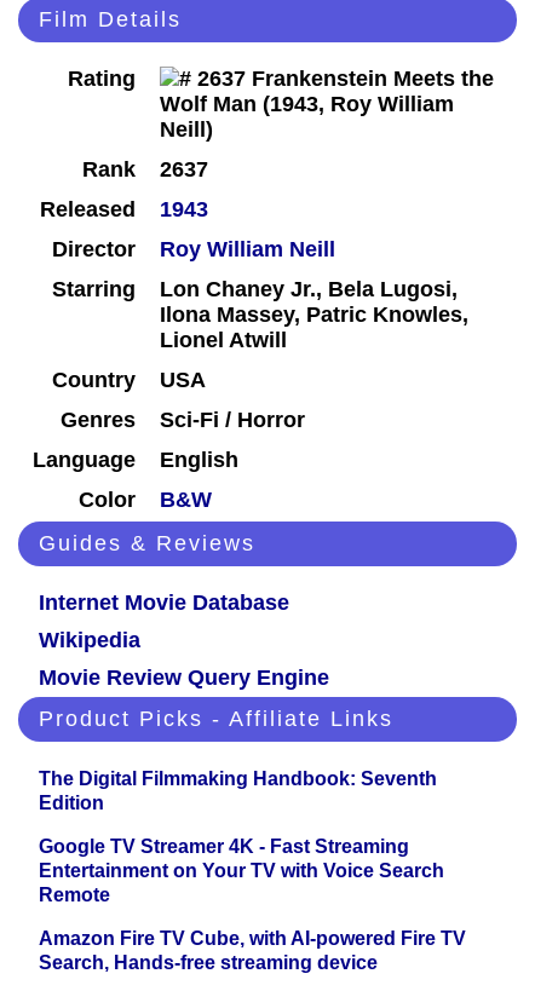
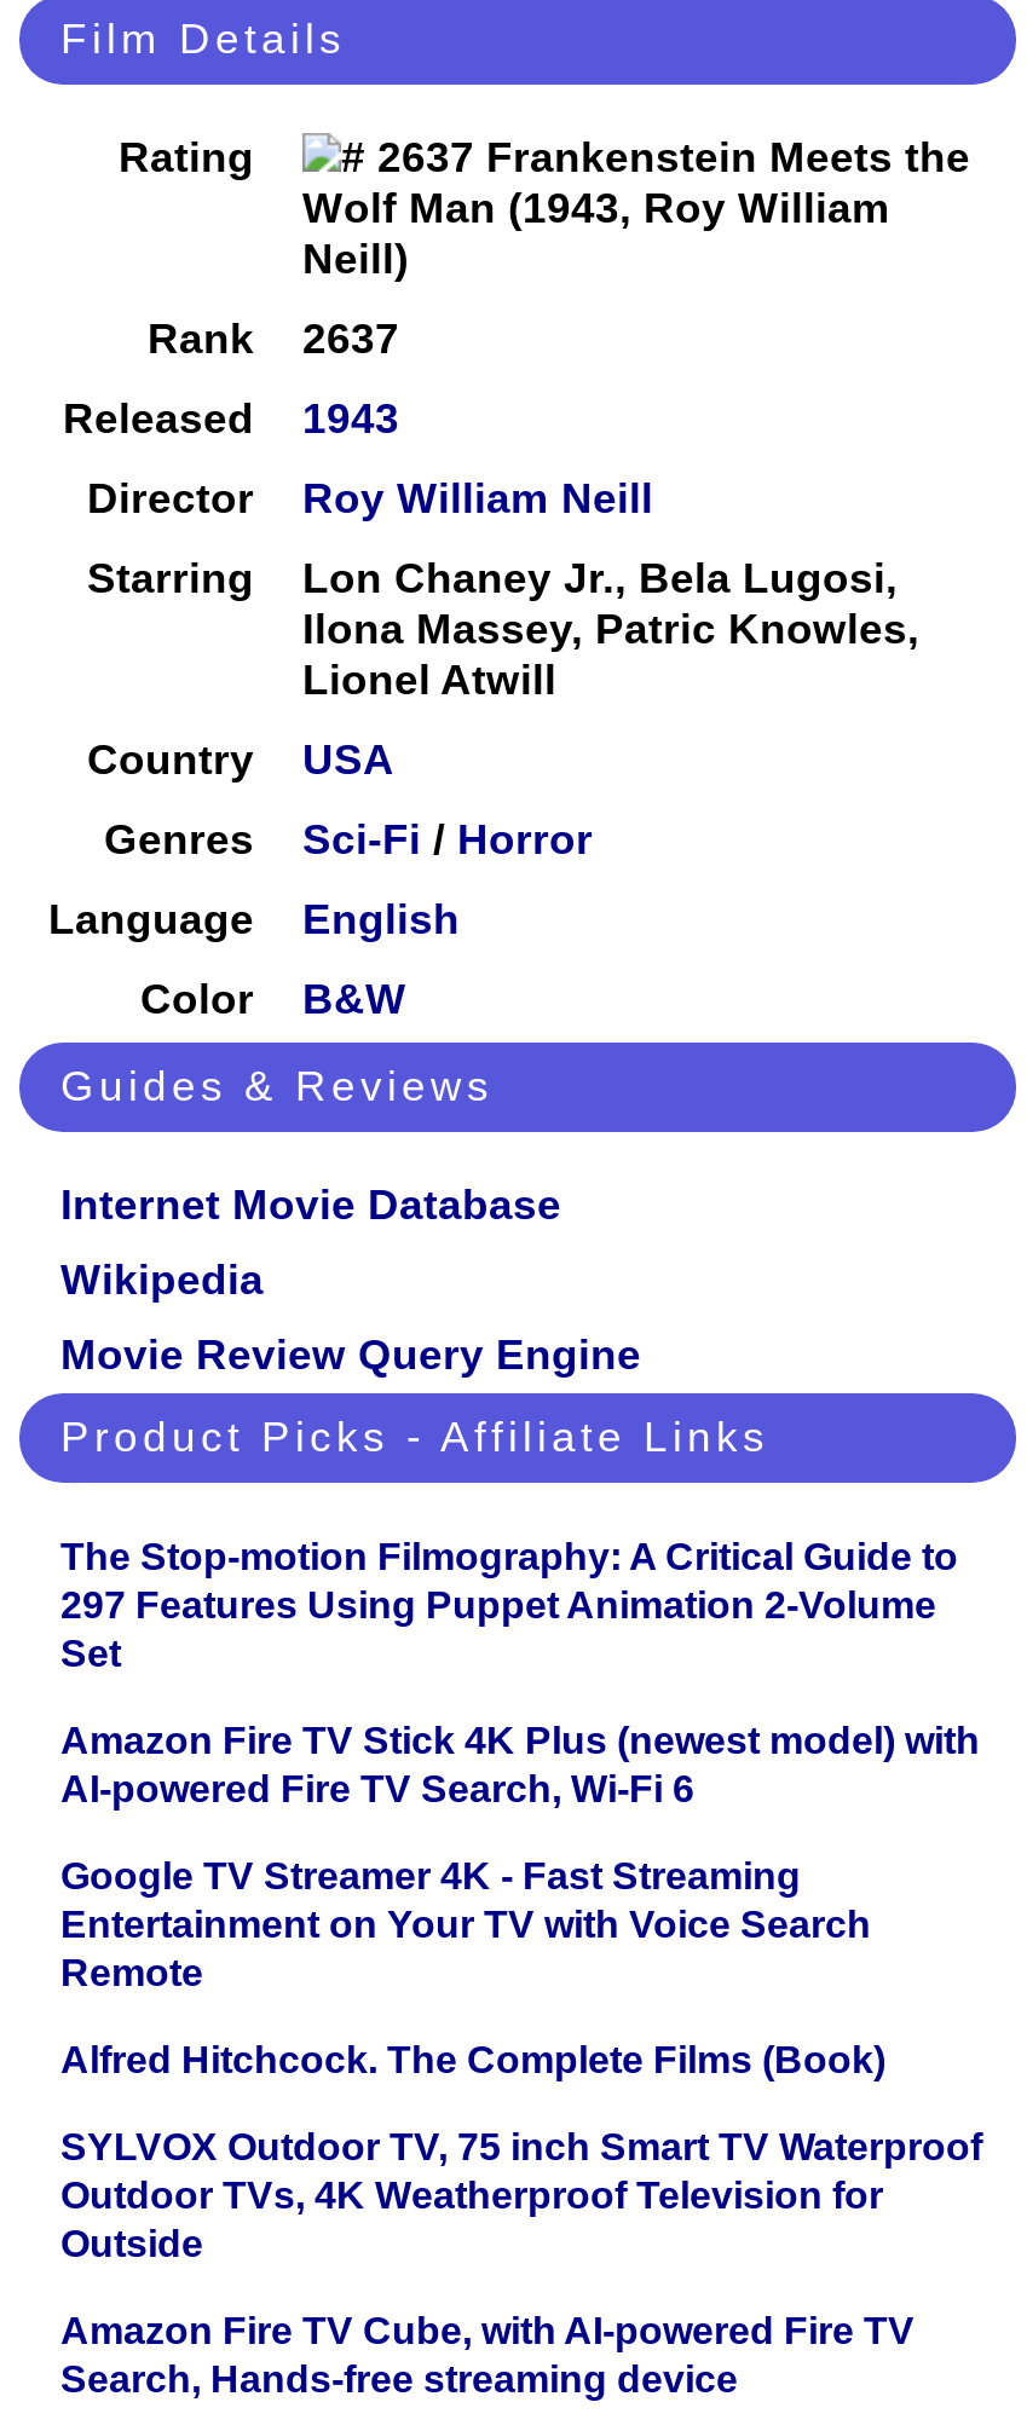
- The Digital Filmmaking Handbook: Seventh
- Edition
+ The Stop-motion Filmography: A Critical Guide to
+ 297 Features Using Puppet Animation 2-Volume
+ Set
+ Amazon Fire TV Stick 4K Plus (newest model) with
+ AI-powered Fire TV Search, Wi-Fi 6

+ Alfred Hitchcock. The Complete Films (Book)
+ SYLVOX Outdoor TV, 75 inch Smart TV Waterproof
+ Outdoor TVs, 4K Weatherproof Television for
+ Outside
